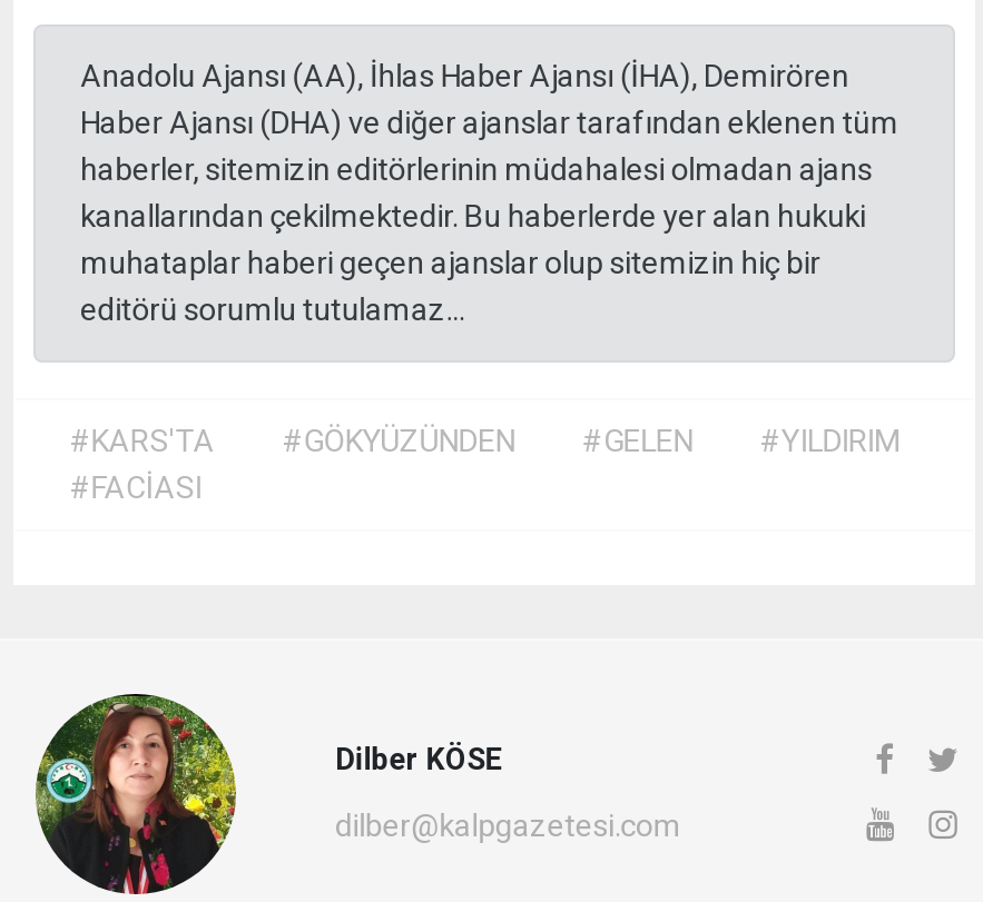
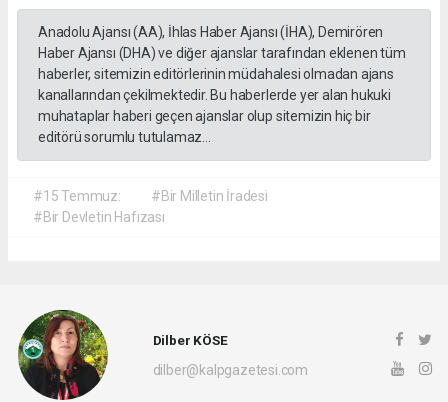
- #KARS'TA
- #GÖKYÜZÜNDEN
- #GELEN
- #YILDIRIM
- #FACİASI
+ #15 Temmuz:
+ #Bir Milletin İradesi
+ #Bir Devletin Hafızası
